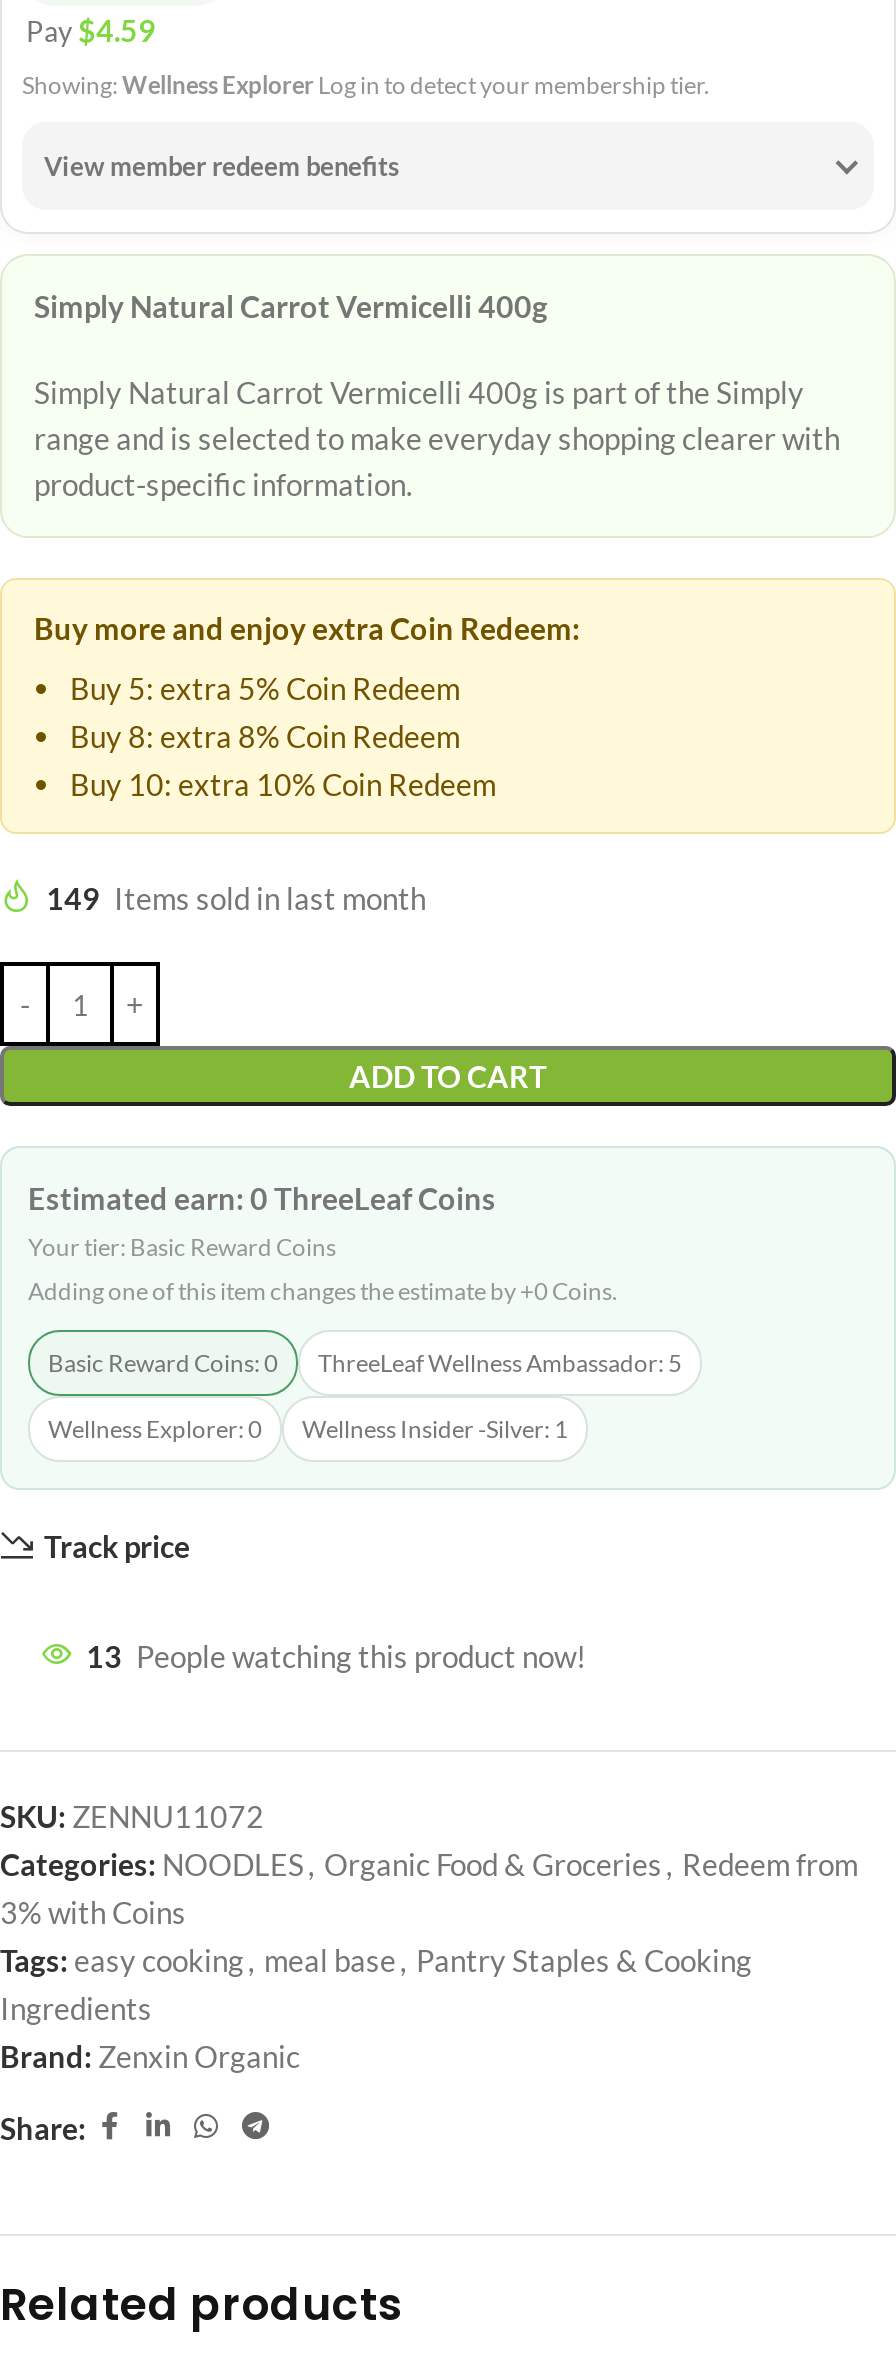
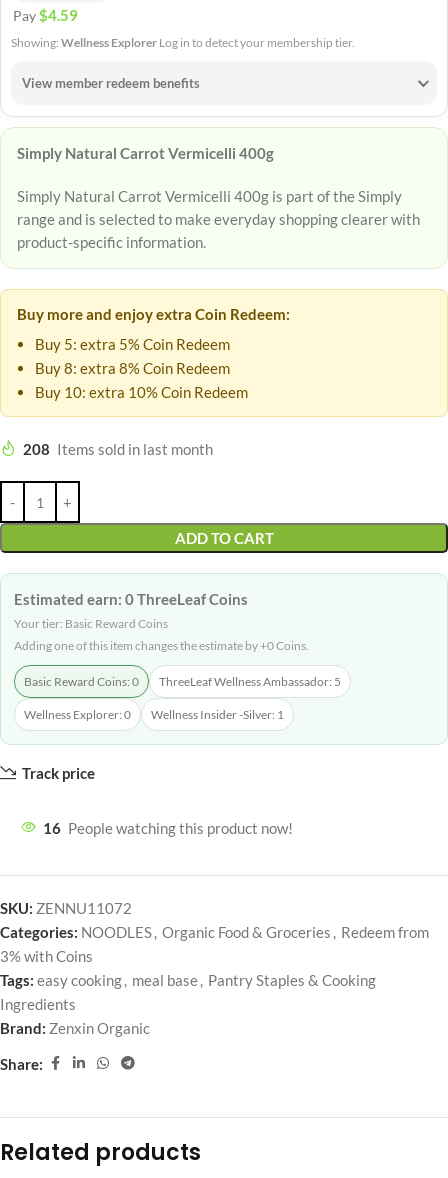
- 149 Items sold in last month
+ 208 Items sold in last month

- 13 People watching this product now!
+ 16 People watching this product now!
